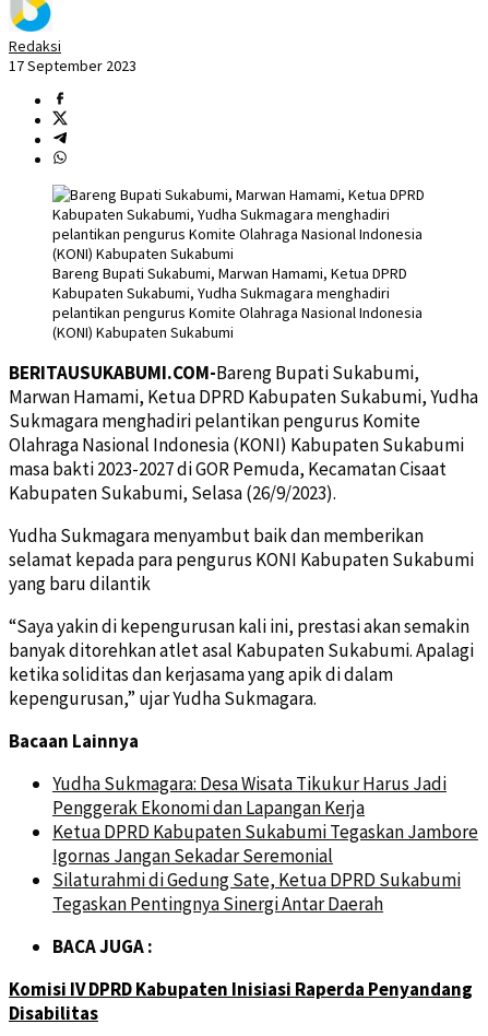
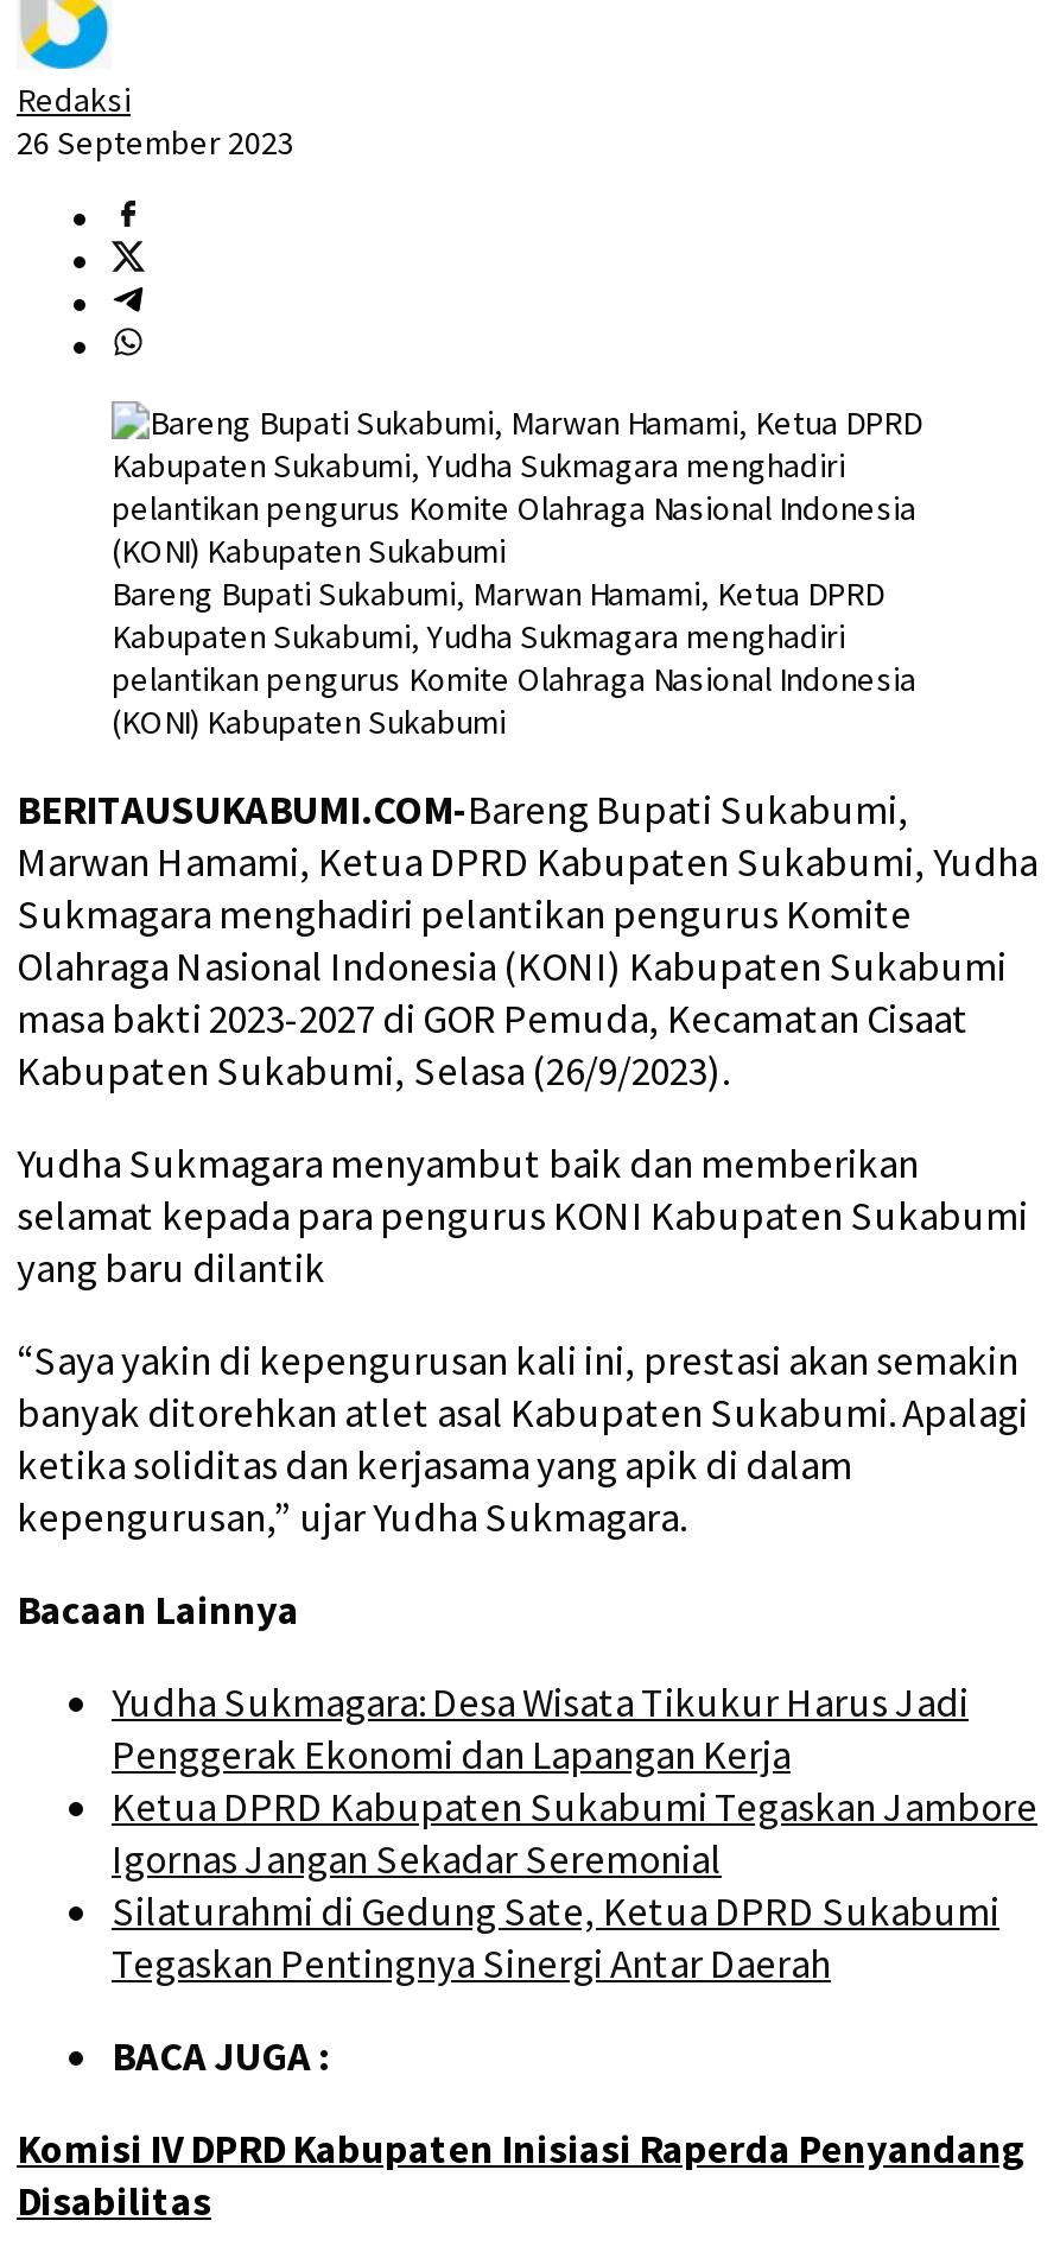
- 17 September 2023
+ 26 September 2023
